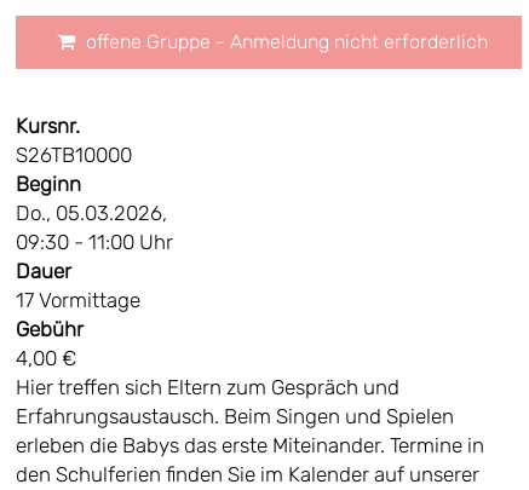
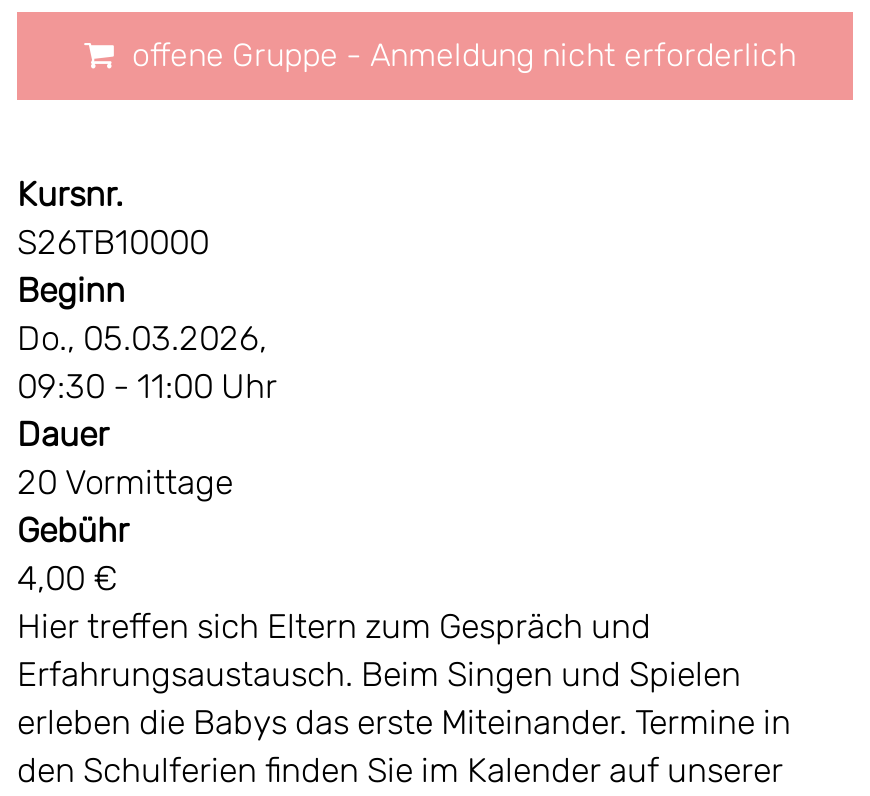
- 17 Vormittage
+ 20 Vormittage
